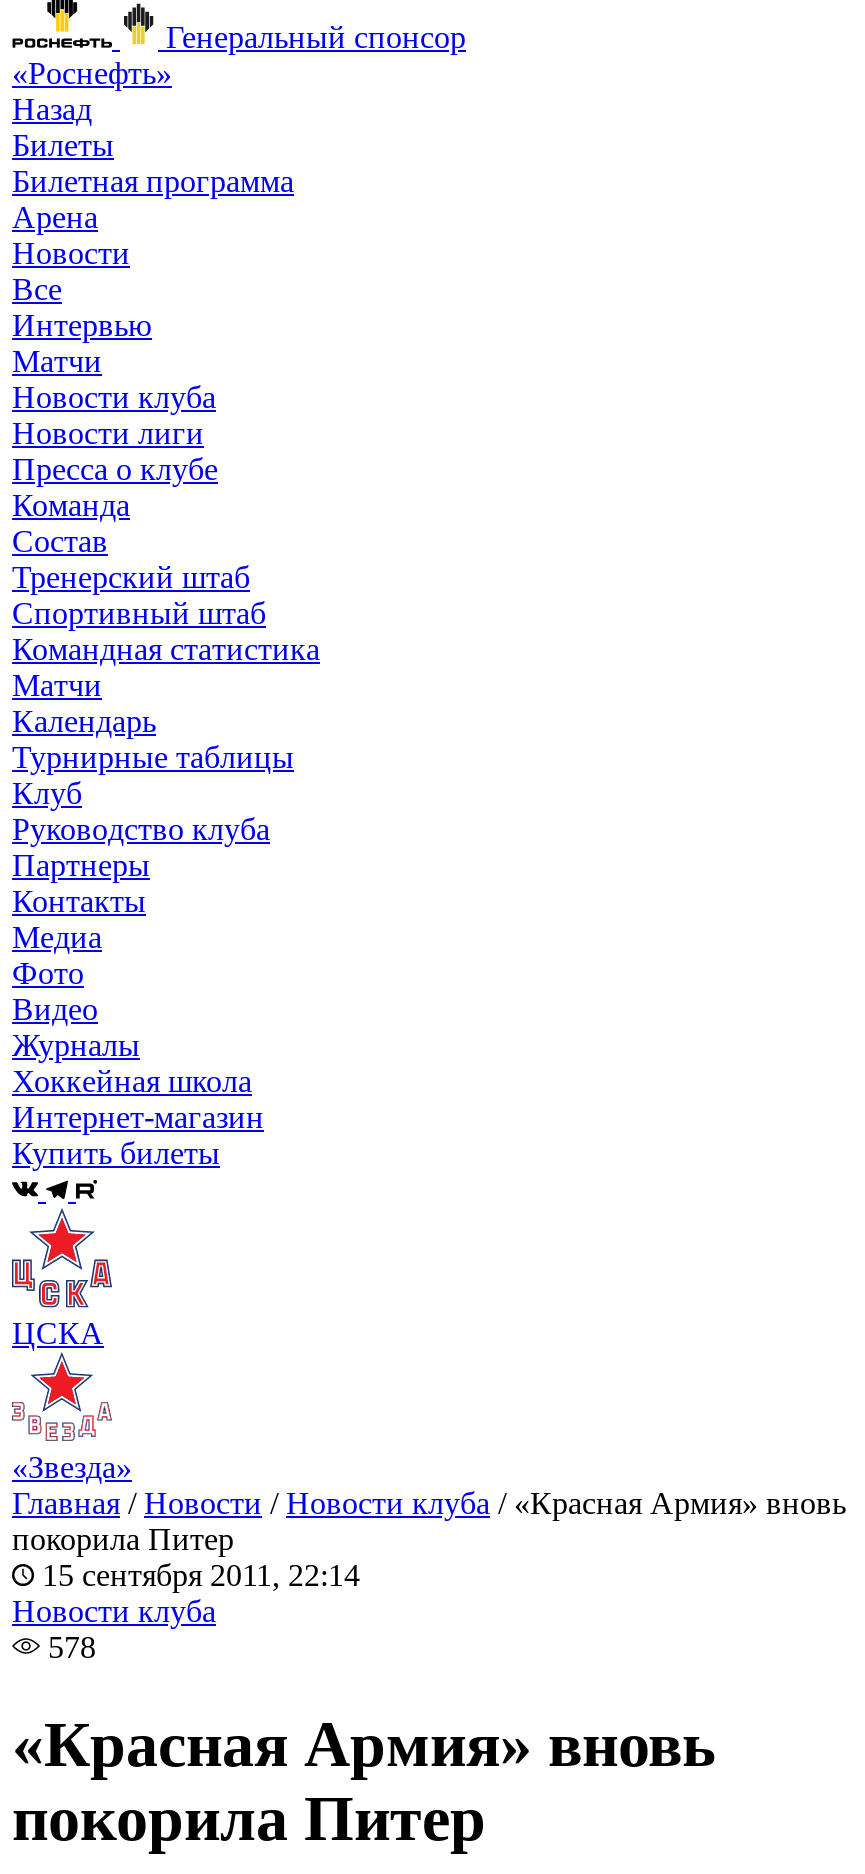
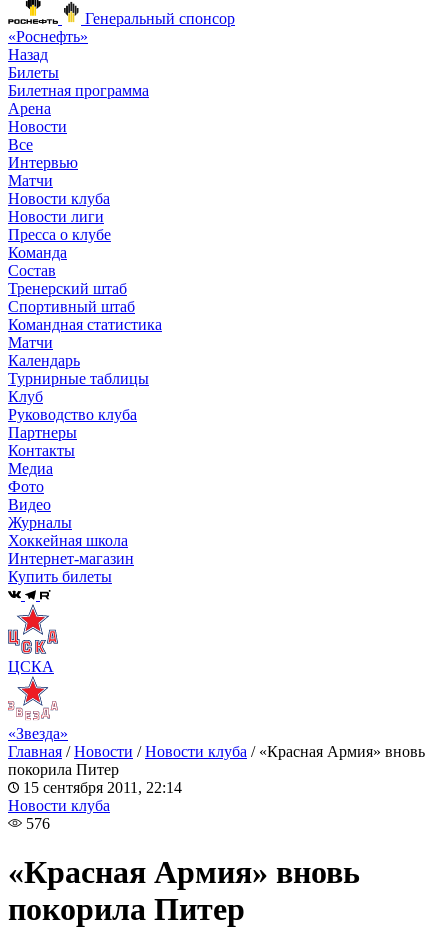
- 578
+ 576
